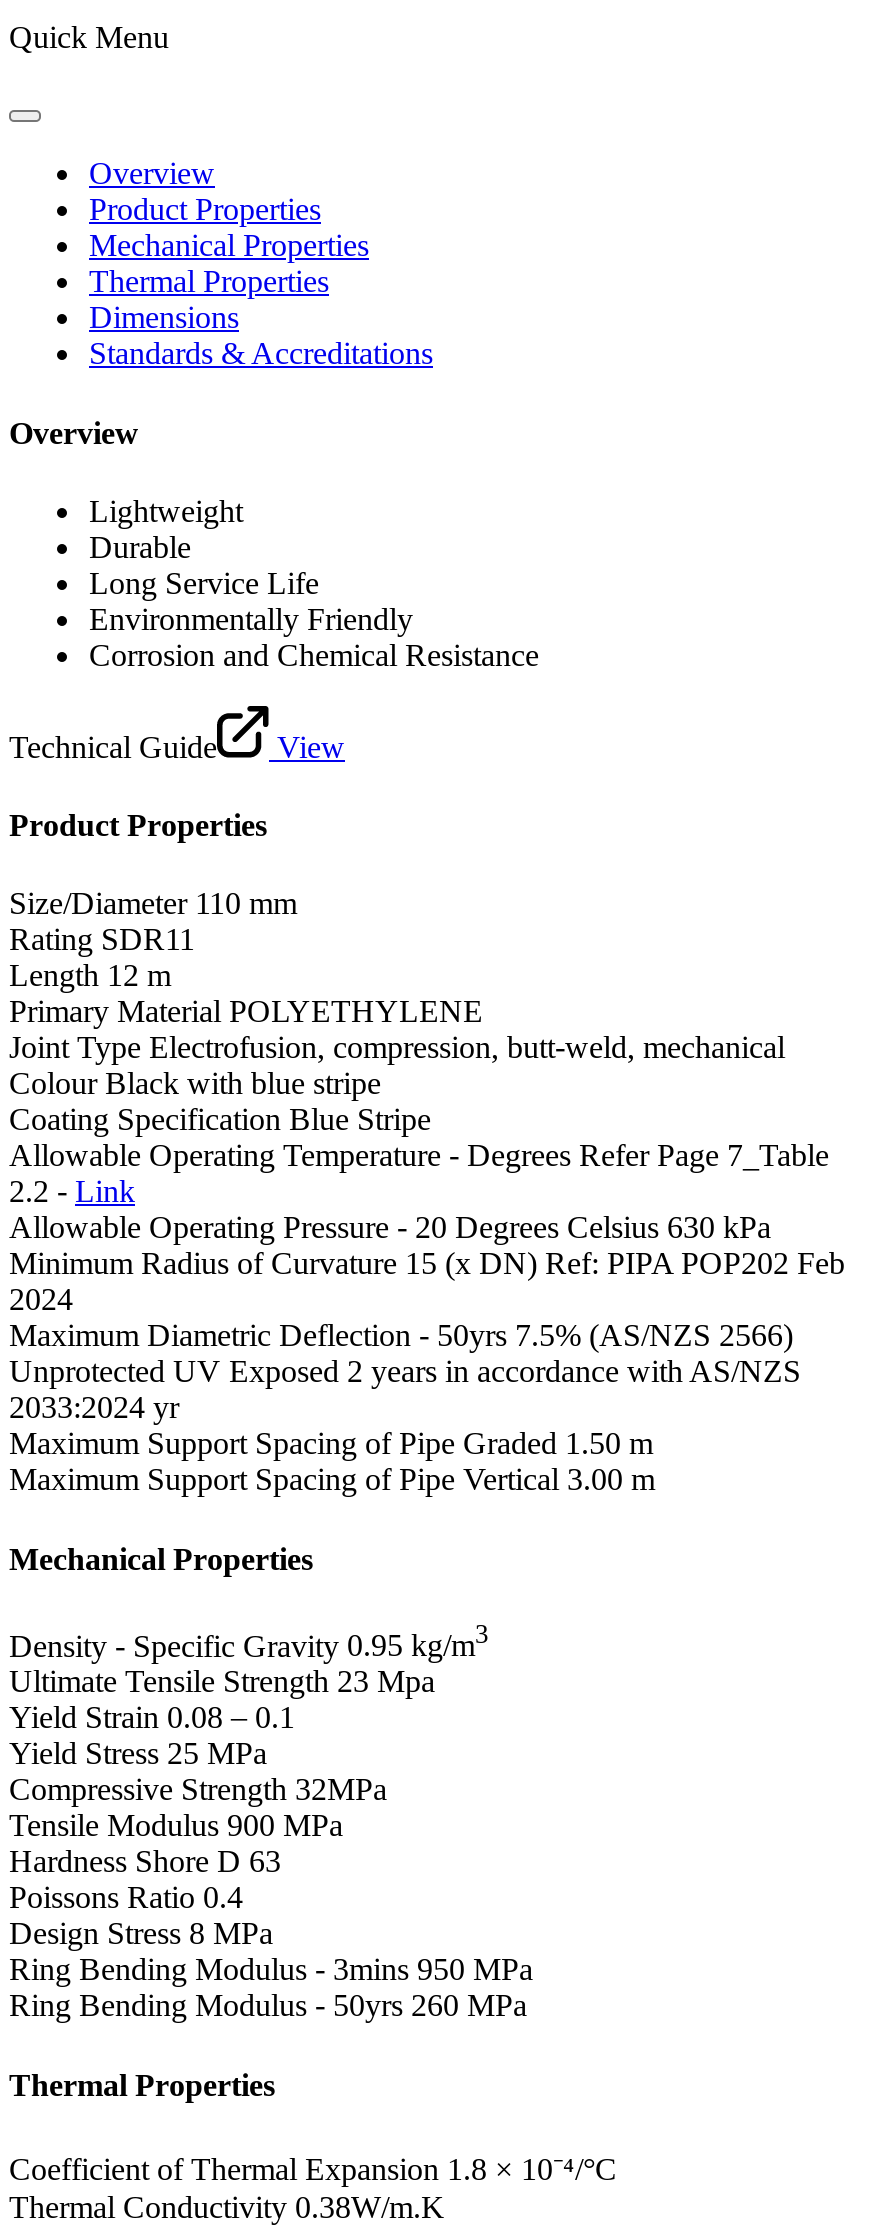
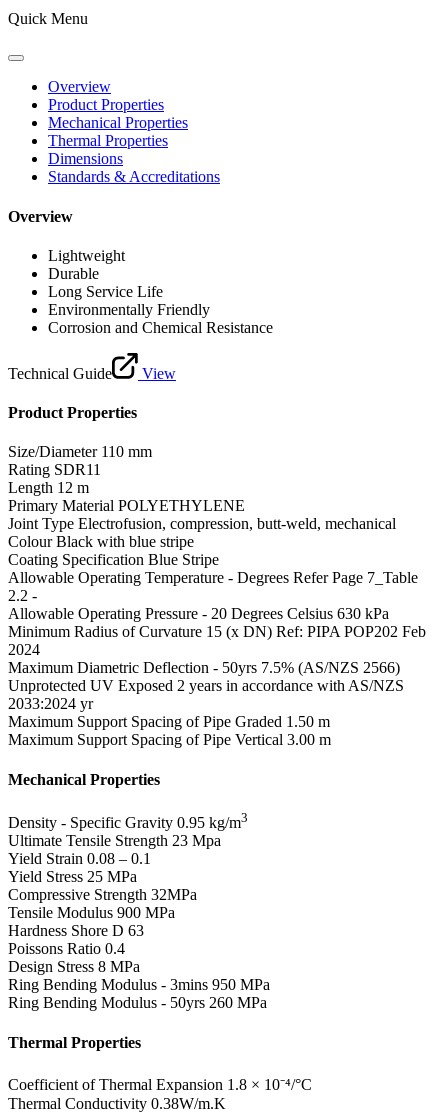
- 2.2 - Link
+ 2.2 -
